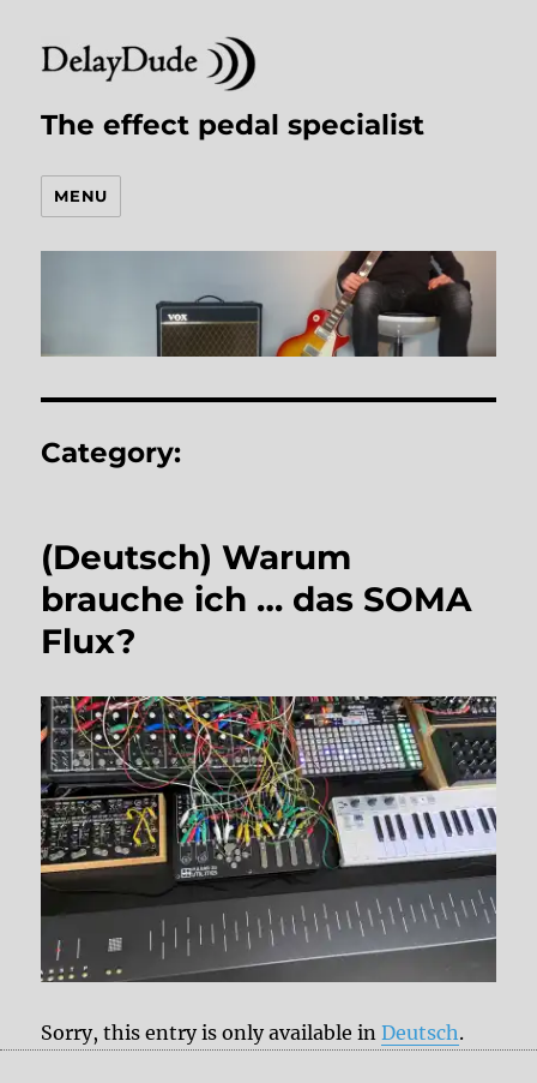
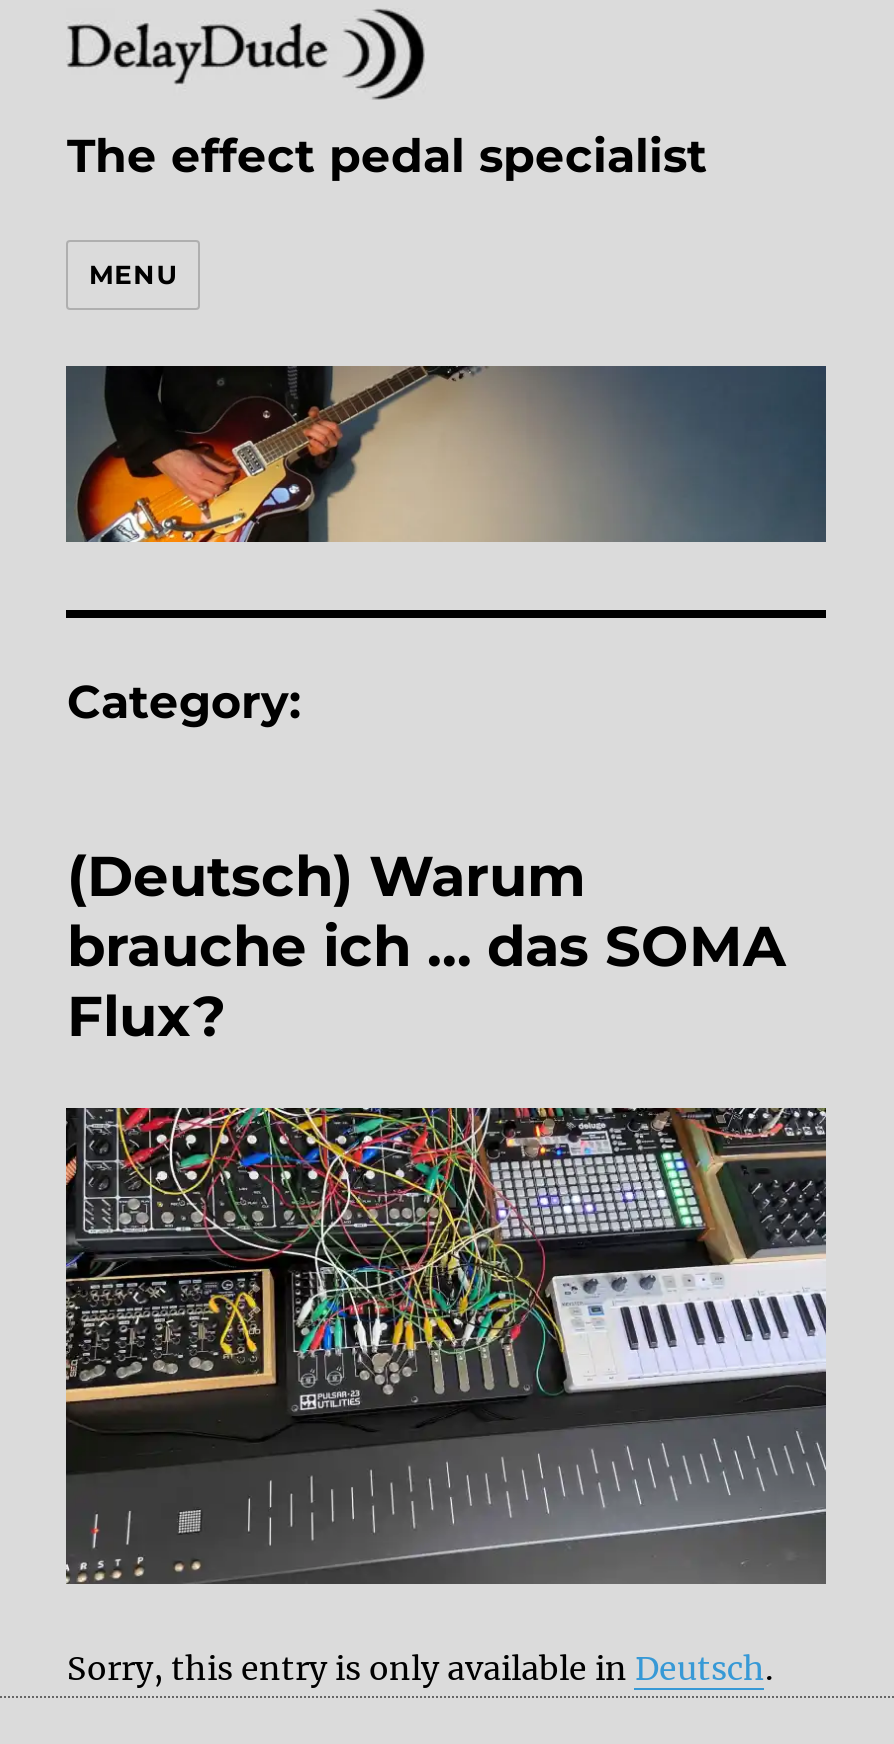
- [image]
+ [image]
